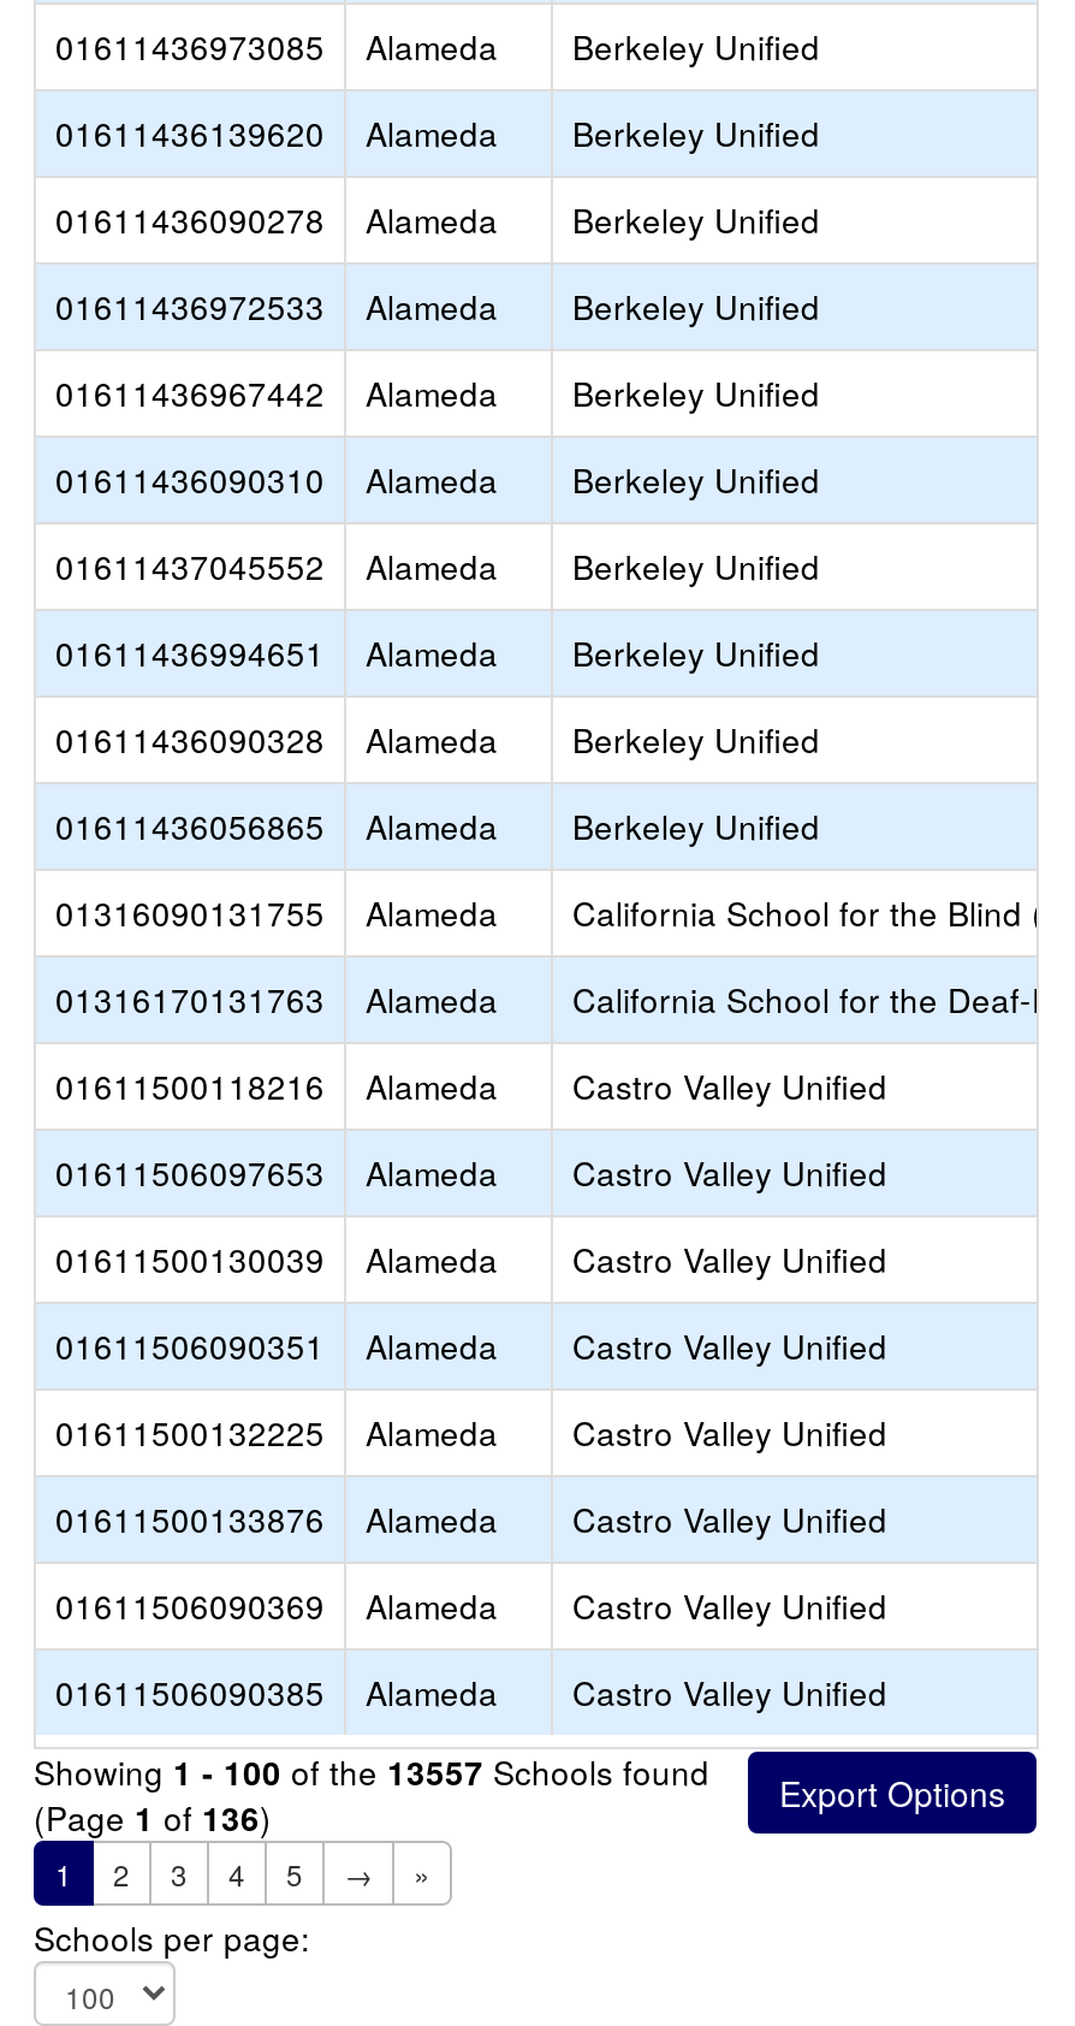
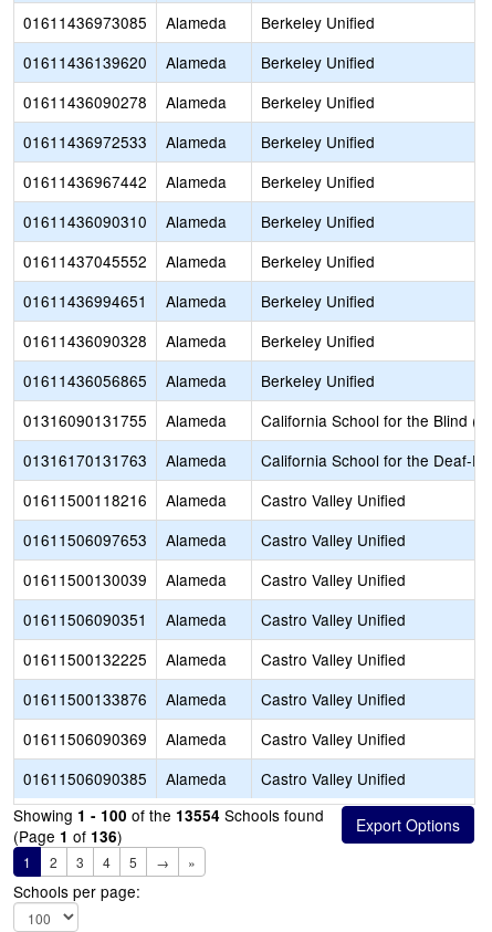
- Showing 1 - 100 of the 13557 Schools found
+ Showing 1 - 100 of the 13554 Schools found
